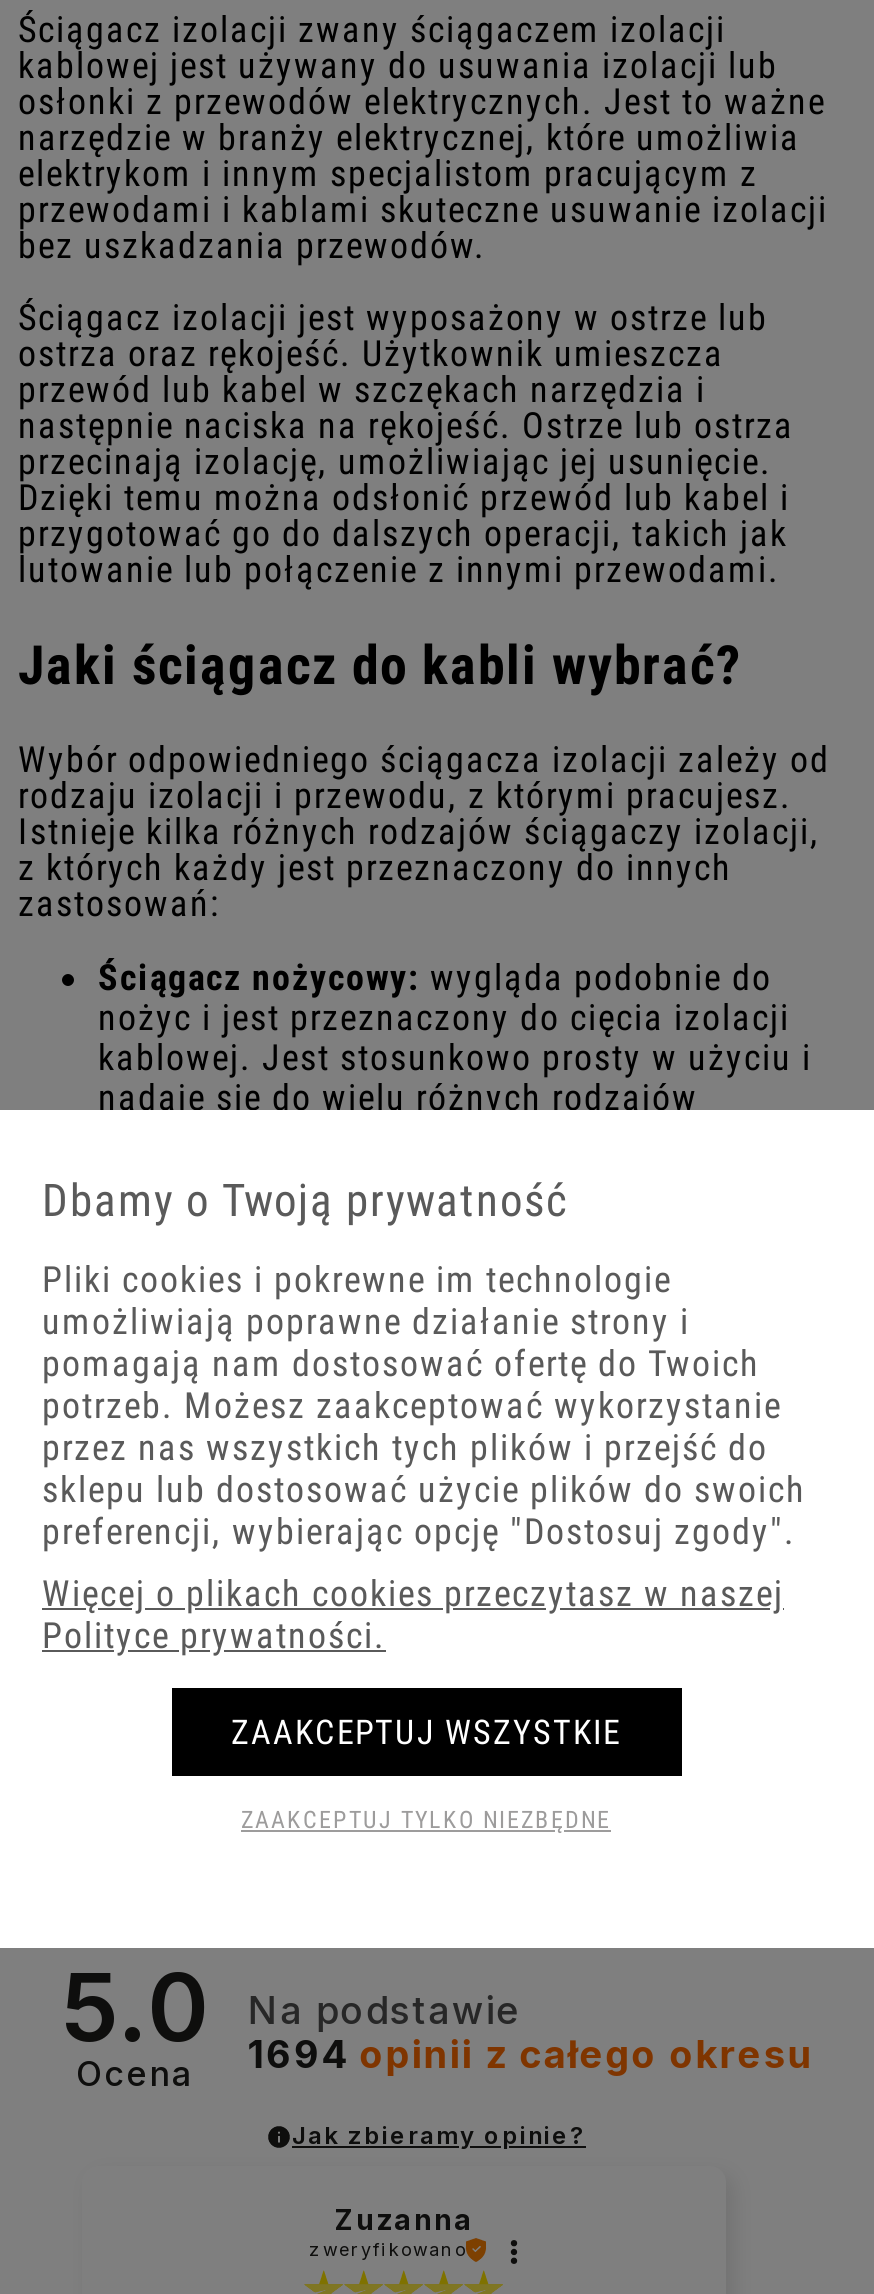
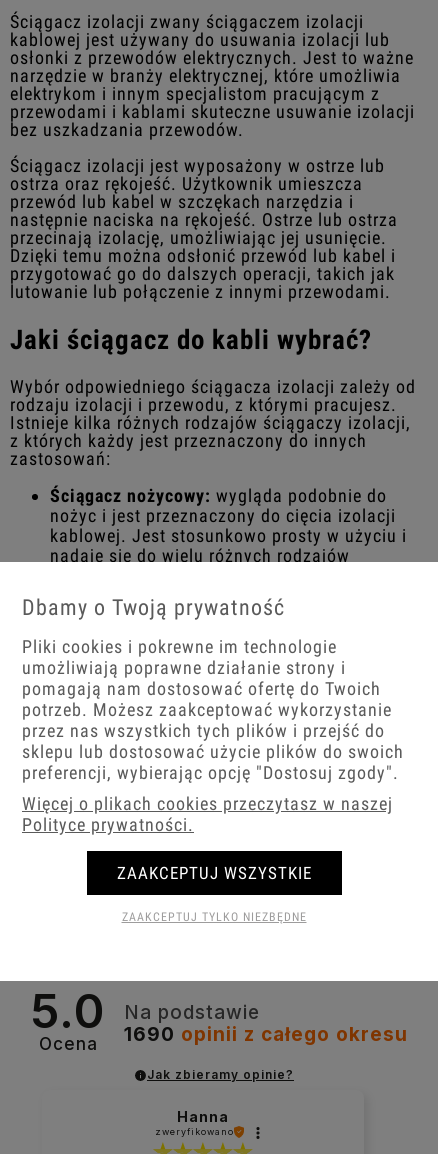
- 1694 opinii z całego okresu
+ 1690 opinii z całego okresu

- Zuzanna
+ Hanna
